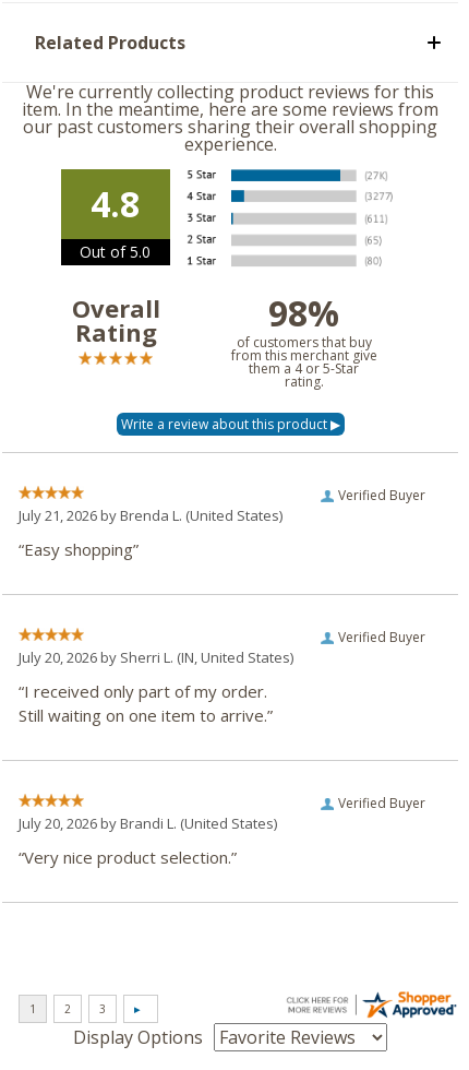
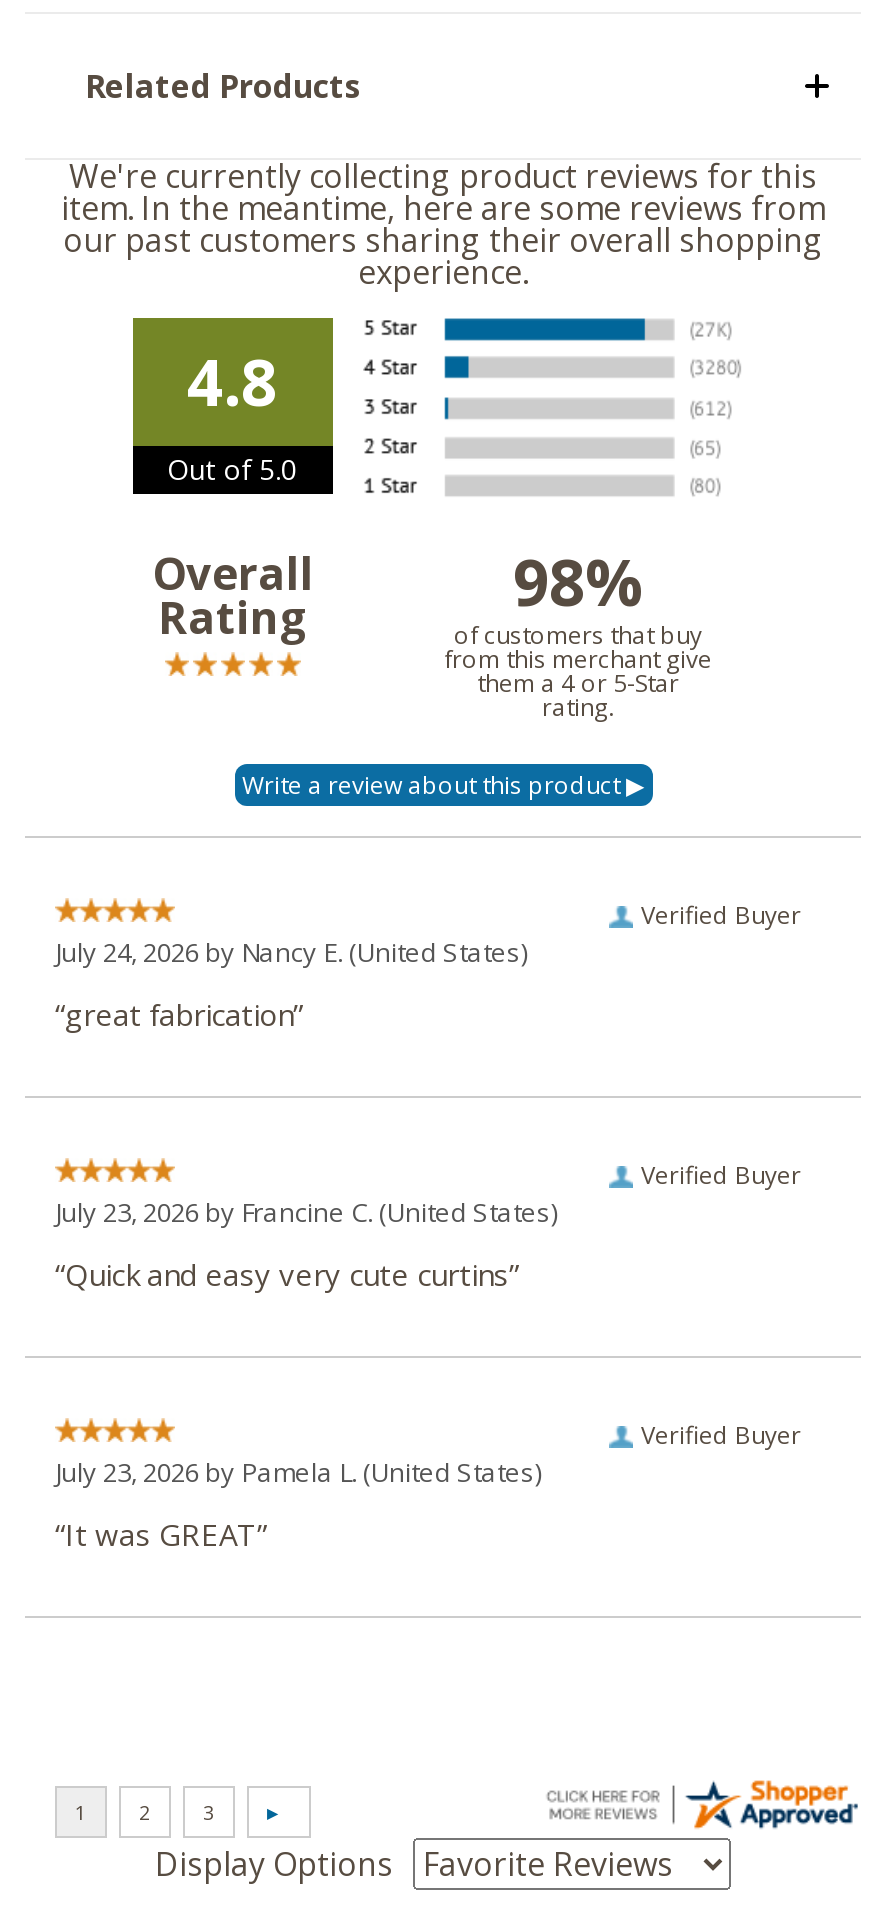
- July 21, 2026 by Brenda L. (United States)
+ July 24, 2026 by Nancy E. (United States)

- “Easy shopping”
+ “great fabrication”

- July 20, 2026 by Sherri L. (IN, United States)
+ July 23, 2026 by Francine C. (United States)

- “I received only part of my order.
- Still waiting on one item to arrive.”
+ “Quick and easy very cute curtins”

- July 20, 2026 by Brandi L. (United States)
+ July 23, 2026 by Pamela L. (United States)

- “Very nice product selection.”
+ “It was GREAT”
